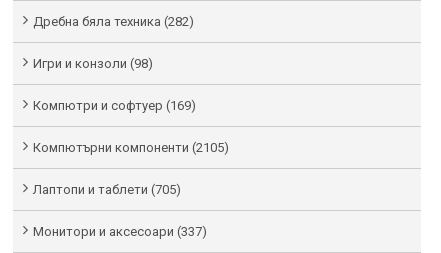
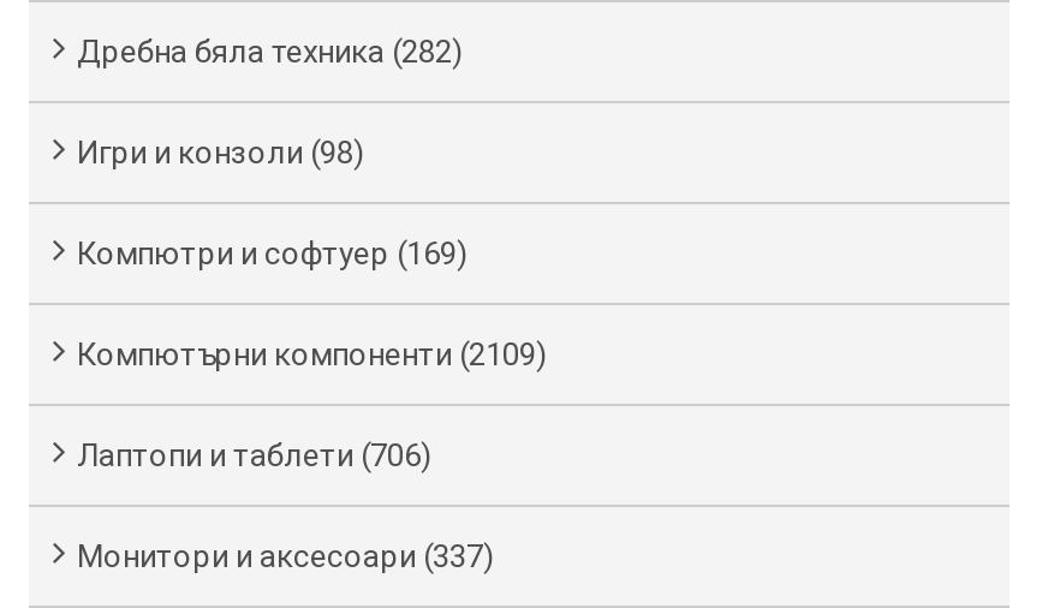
- Компютърни компоненти (2105)
+ Компютърни компоненти (2109)

- Лаптопи и таблети (705)
+ Лаптопи и таблети (706)
